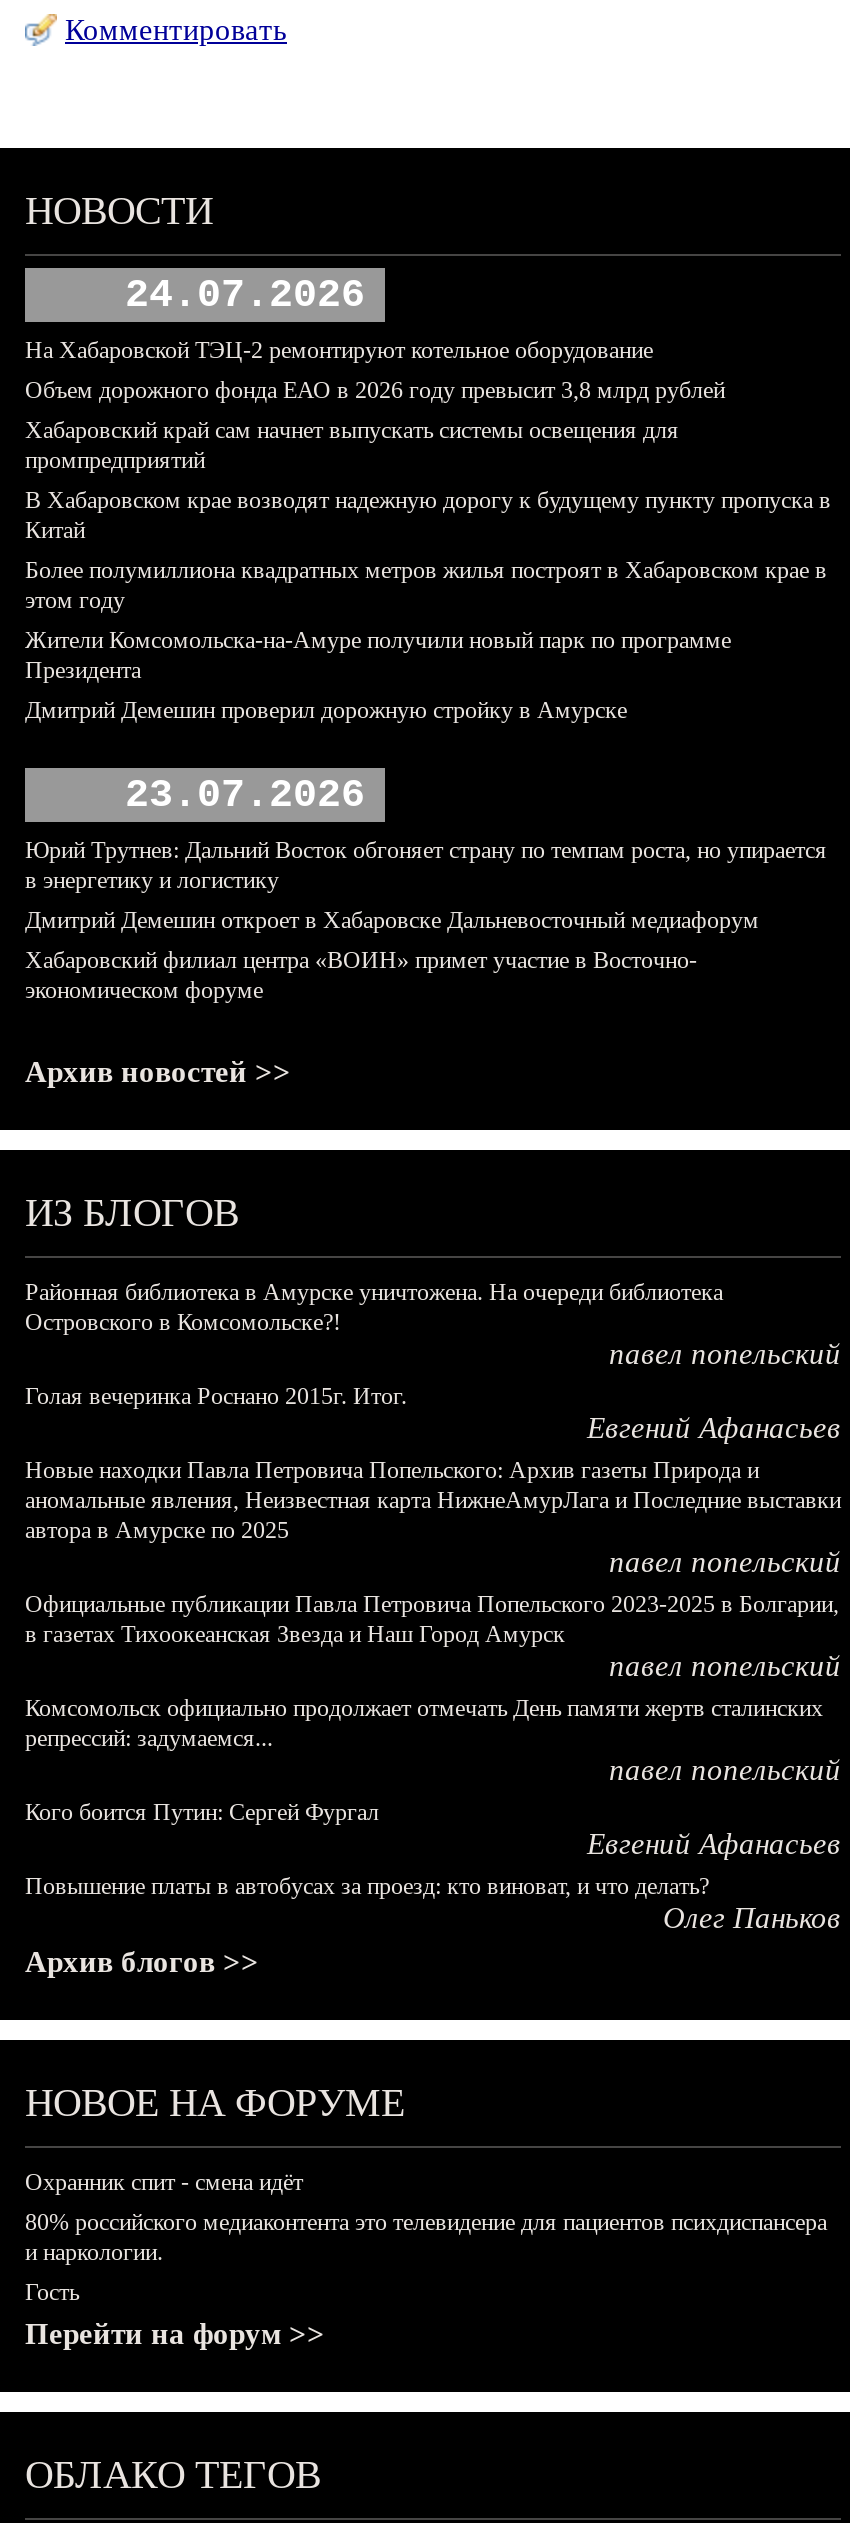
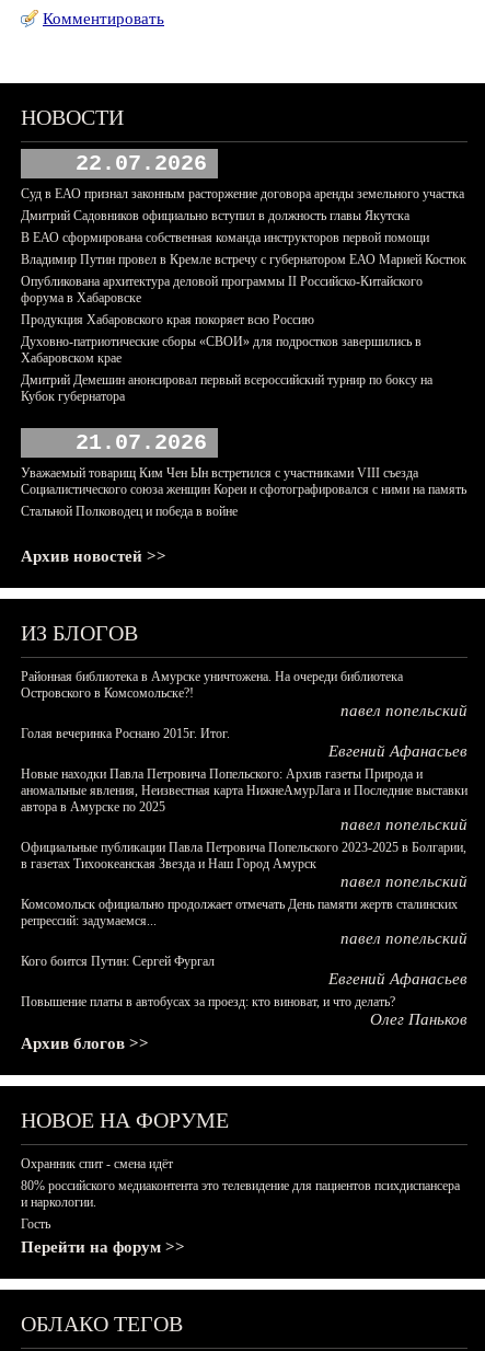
- 24.07.2026
- На Хабаровской ТЭЦ-2 ремонтируют котельное оборудование
- Объем дорожного фонда ЕАО в 2026 году превысит 3,8 млрд рублей
- Хабаровский край сам начнет выпускать системы освещения для
- промпредприятий
- В Хабаровском крае возводят надежную дорогу к будущему пункту пропуска в
- Китай
- Более полумиллиона квадратных метров жилья построят в Хабаровском крае в
- этом году
- Жители Комсомольска-на-Амуре получили новый парк по программе
- Президента
- Дмитрий Демешин проверил дорожную стройку в Амурске
+ 22.07.2026
+ Суд в ЕАО признал законным расторжение договора аренды земельного участка
+ Дмитрий Садовников официально вступил в должность главы Якутска
+ В ЕАО сформирована собственная команда инструкторов первой помощи
+ Владимир Путин провел в Кремле встречу с губернатором ЕАО Марией Костюк
+ Опубликована архитектура деловой программы II Российско-Китайского
+ форума в Хабаровске
+ Продукция Хабаровского края покоряет всю Россию
+ Духовно-патриотические сборы «СВОИ» для подростков завершились в
+ Хабаровском крае
+ Дмитрий Демешин анонсировал первый всероссийский турнир по боксу на
+ Кубок губернатора

- 23.07.2026
- Юрий Трутнев: Дальний Восток обгоняет страну по темпам роста, но упирается
- в энергетику и логистику
- Дмитрий Демешин откроет в Хабаровске Дальневосточный медиафорум
- Хабаровский филиал центра «ВОИН» примет участие в Восточно-
- экономическом форуме
+ 21.07.2026
+ Уважаемый товарищ Ким Чен Ын встретился с участниками VIII съезда
+ Социалистического союза женщин Кореи и сфотографировался с ними на память
+ Стальной Полководец и победа в войне
